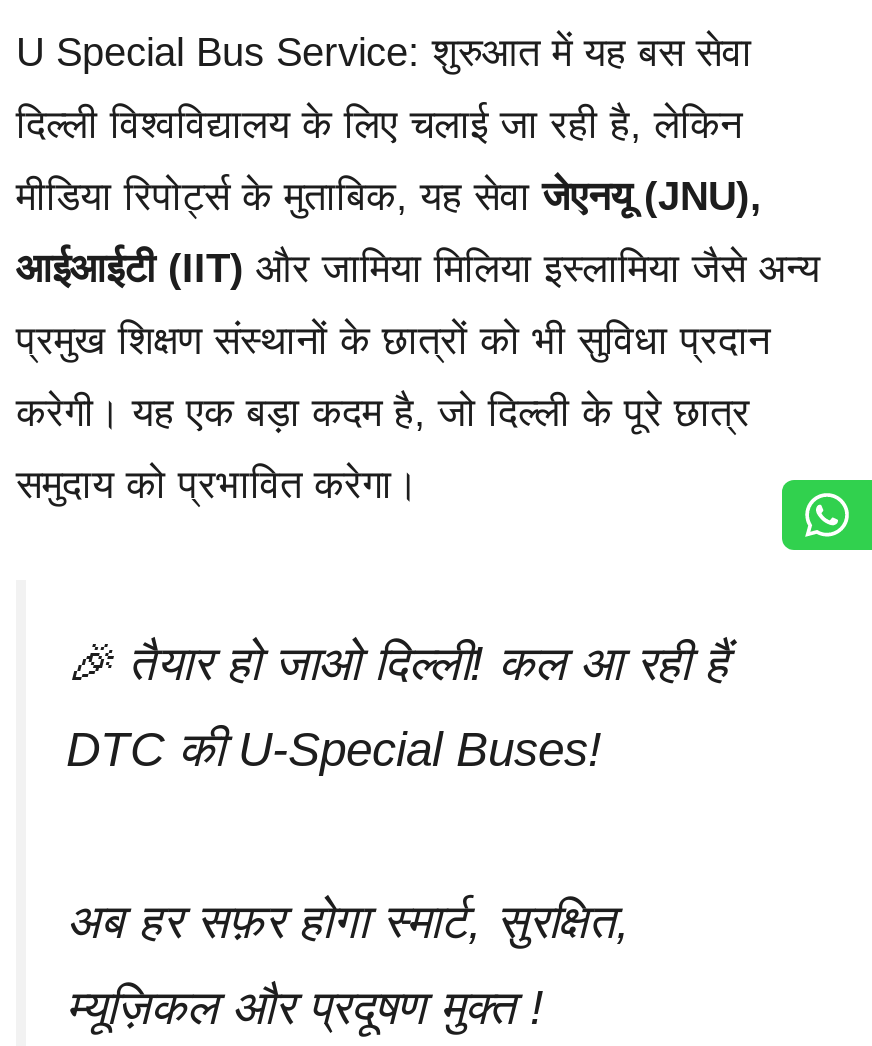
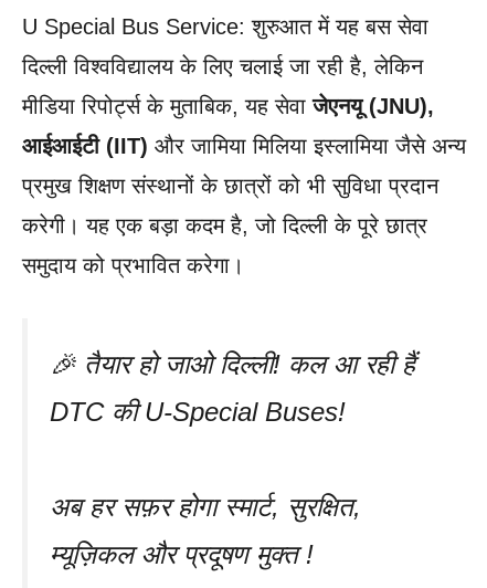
- [image]
